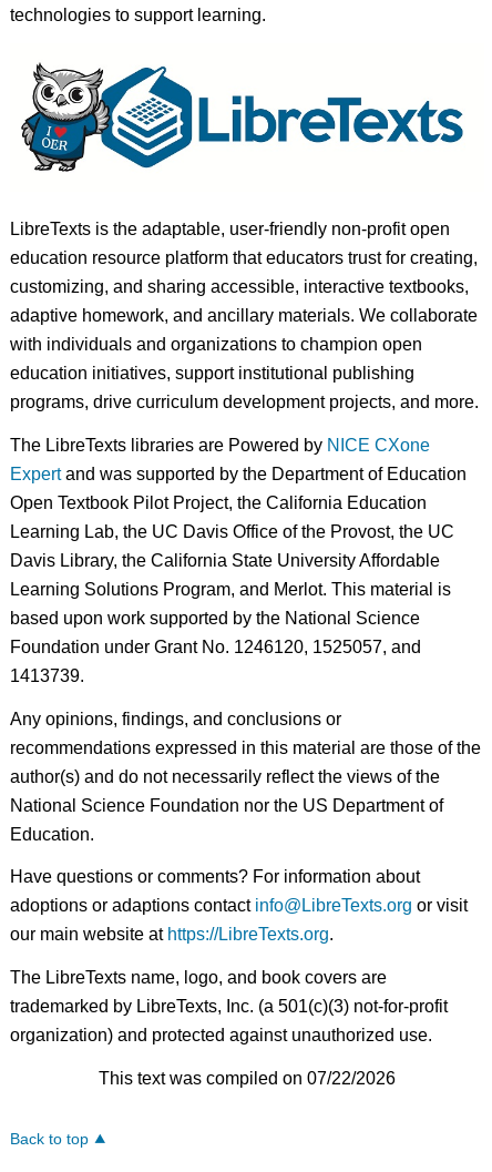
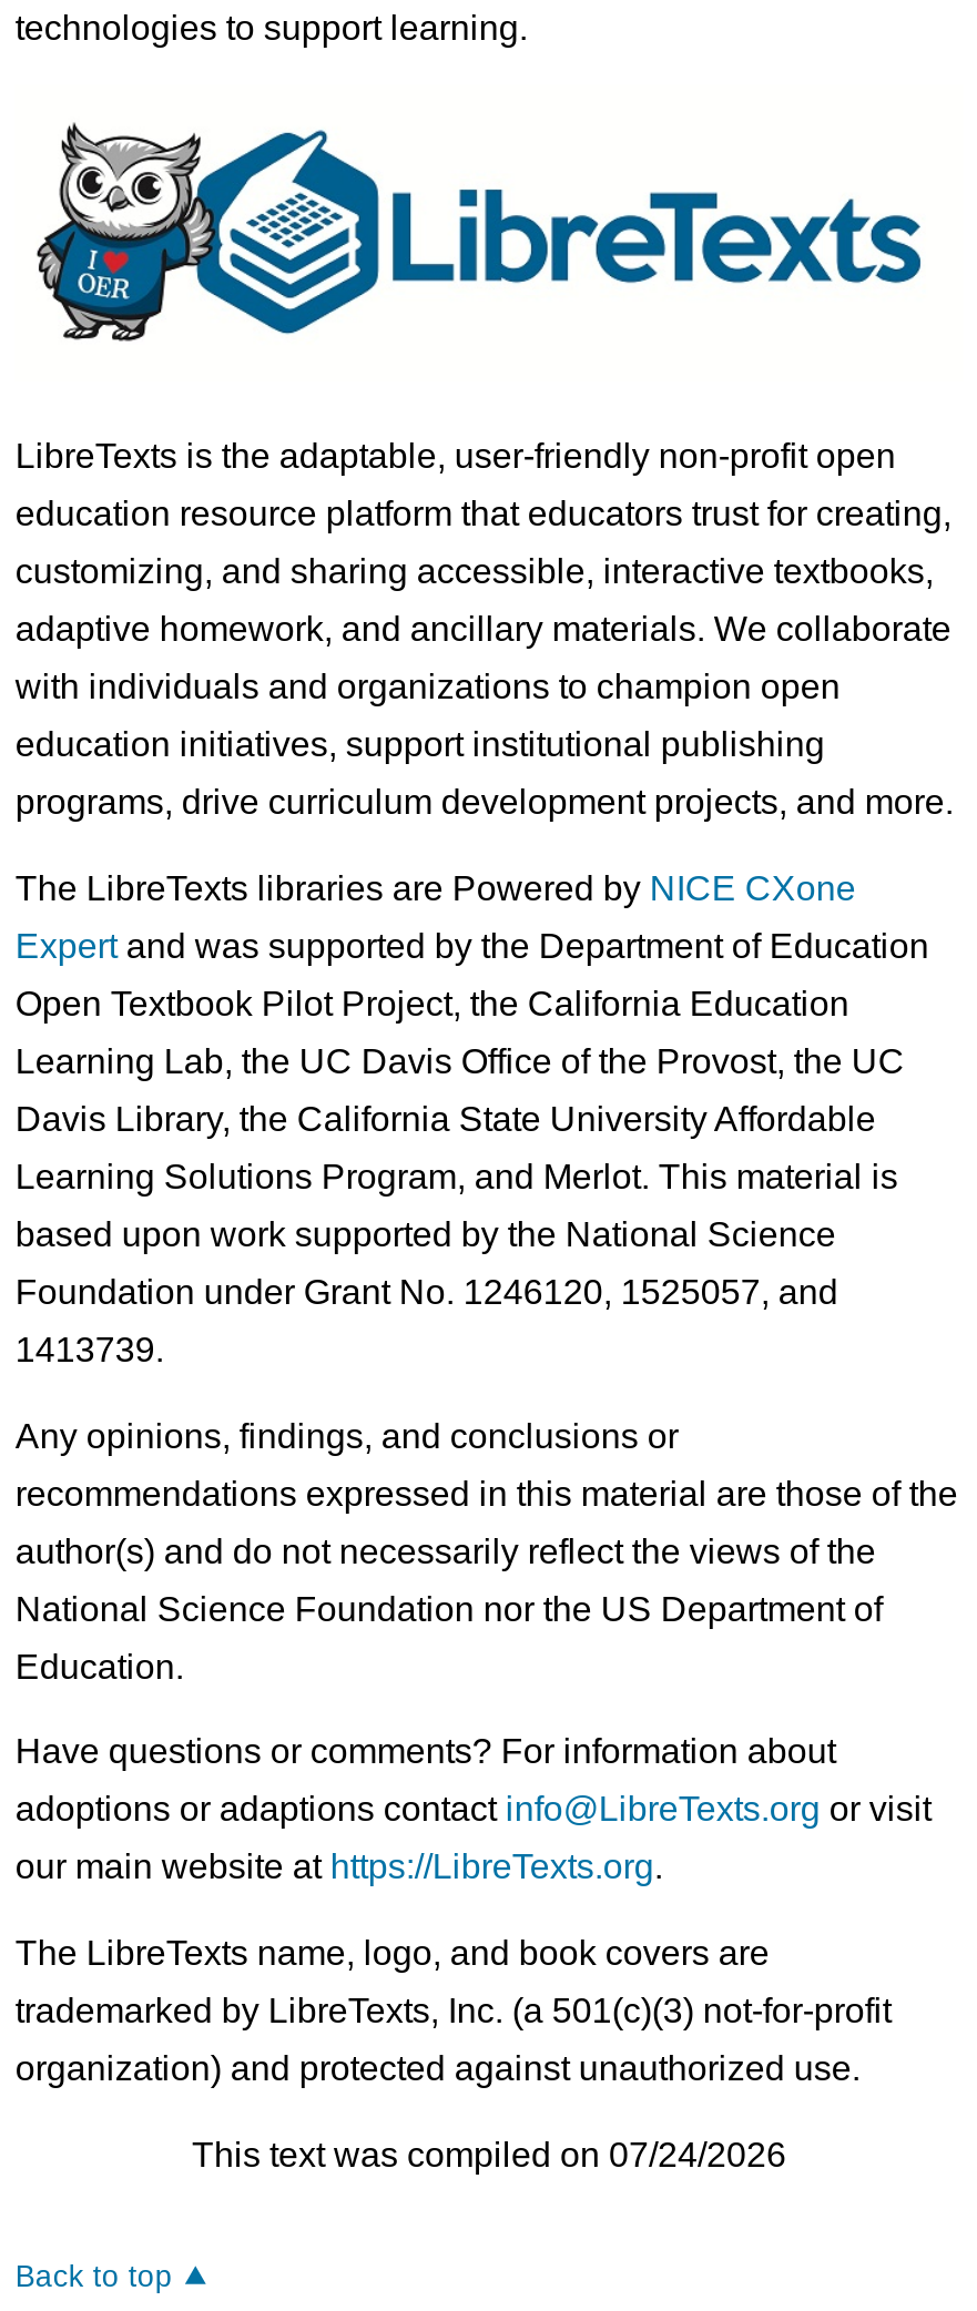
- This text was compiled on 07/22/2026
+ This text was compiled on 07/24/2026
